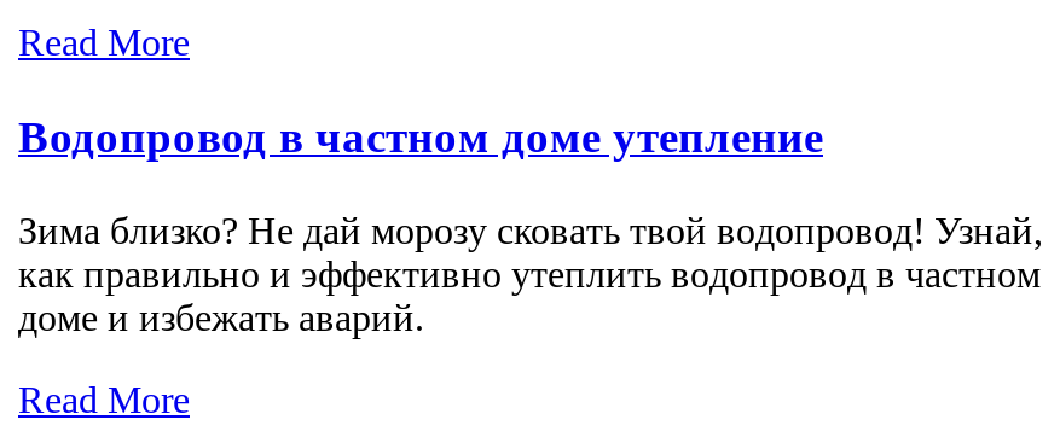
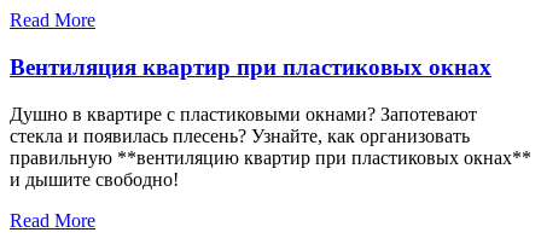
- Водопровод в частном доме утепление
+ Вентиляция квартир при пластиковых окнах

- Зима близко? Не дай морозу сковать твой водопровод! Узнай,
- как правильно и эффективно утеплить водопровод в частном
- доме и избежать аварий.
+ Душно в квартире с пластиковыми окнами? Запотевают
+ стекла и появилась плесень? Узнайте, как организовать
+ правильную **вентиляцию квартир при пластиковых окнах**
+ и дышите свободно!
